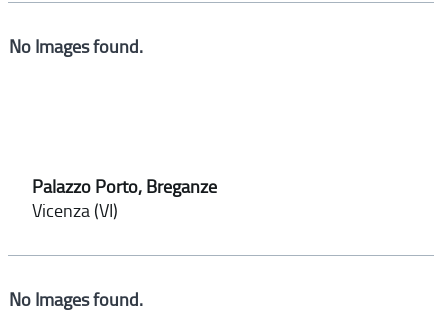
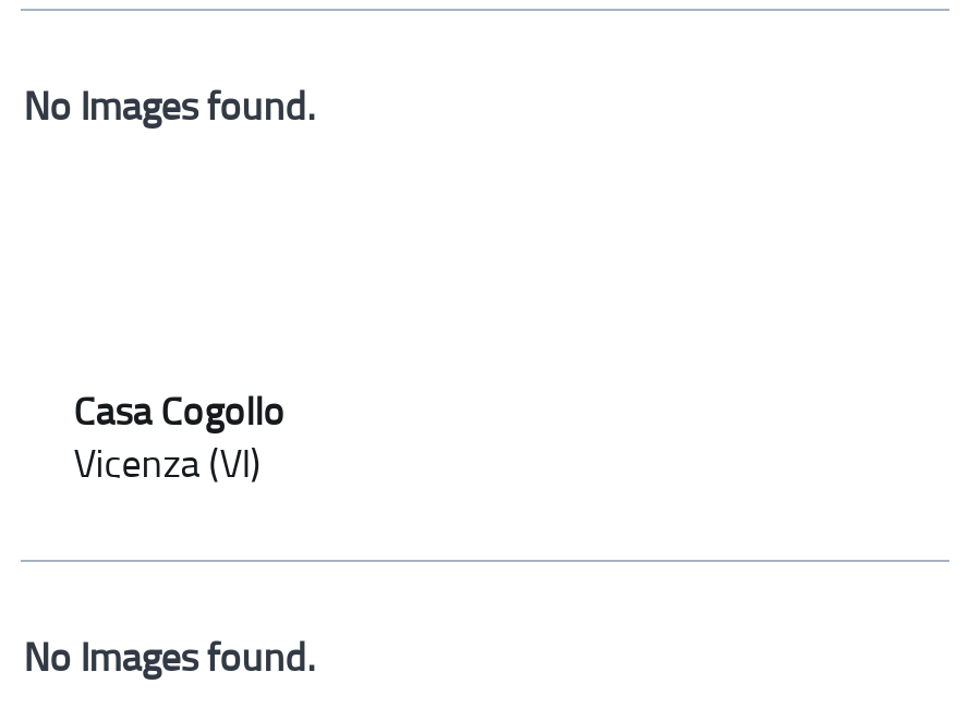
- Palazzo Porto, Breganze
+ Casa Cogollo
